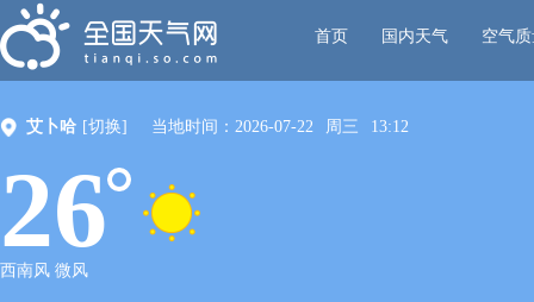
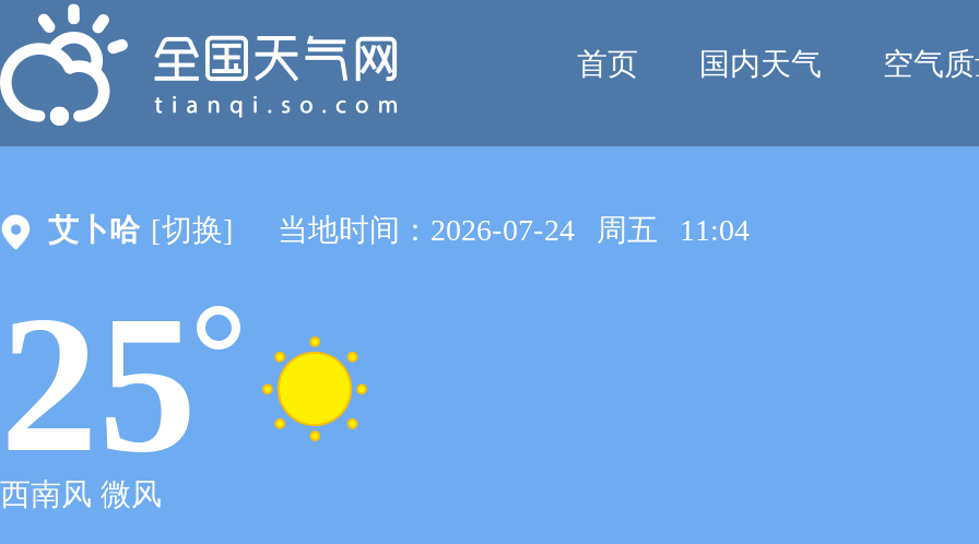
- 当地时间：2026-07-22
+ 当地时间：2026-07-24

- 周三
+ 周五

- 13:12
+ 11:04

- 26
+ 25
